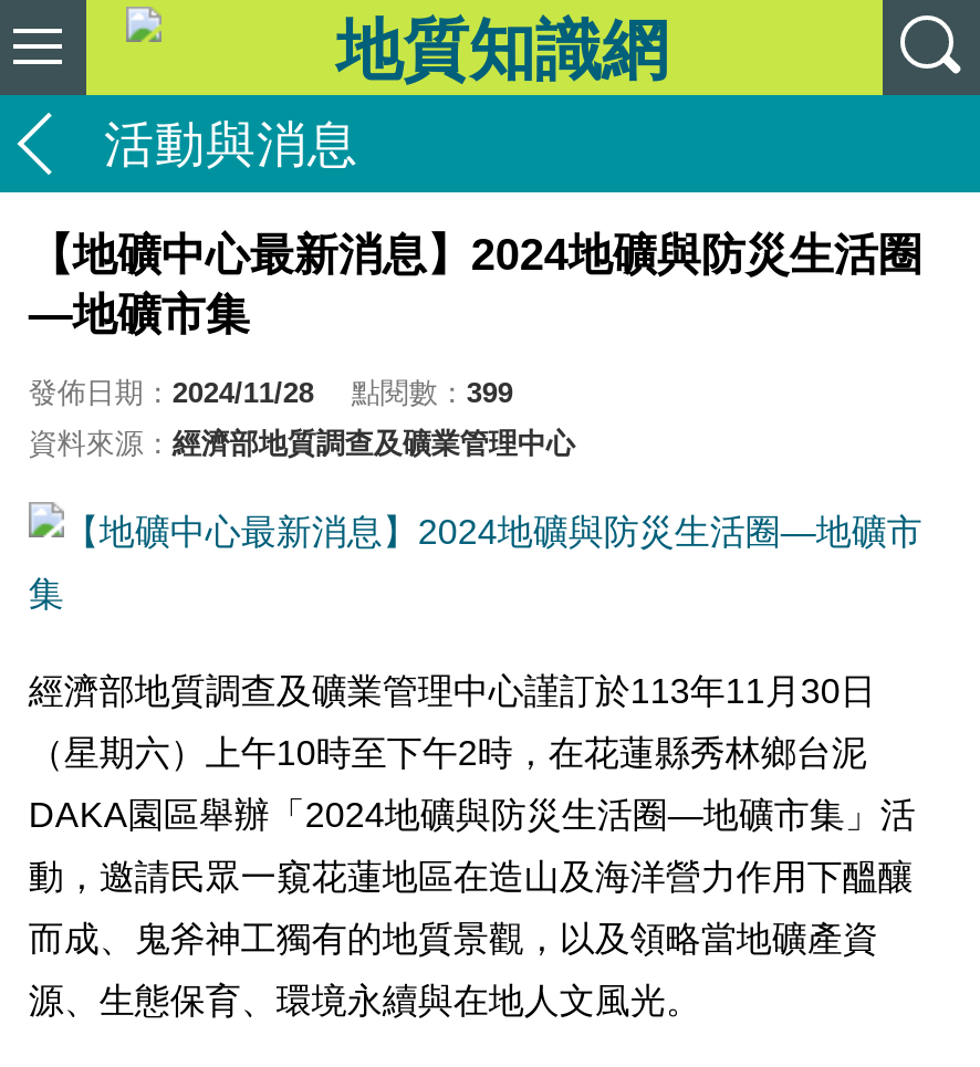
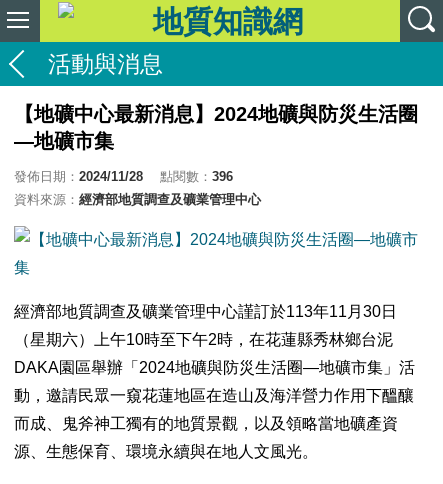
- 發佈日期：2024/11/28 點閱數：399
+ 發佈日期：2024/11/28 點閱數：396
